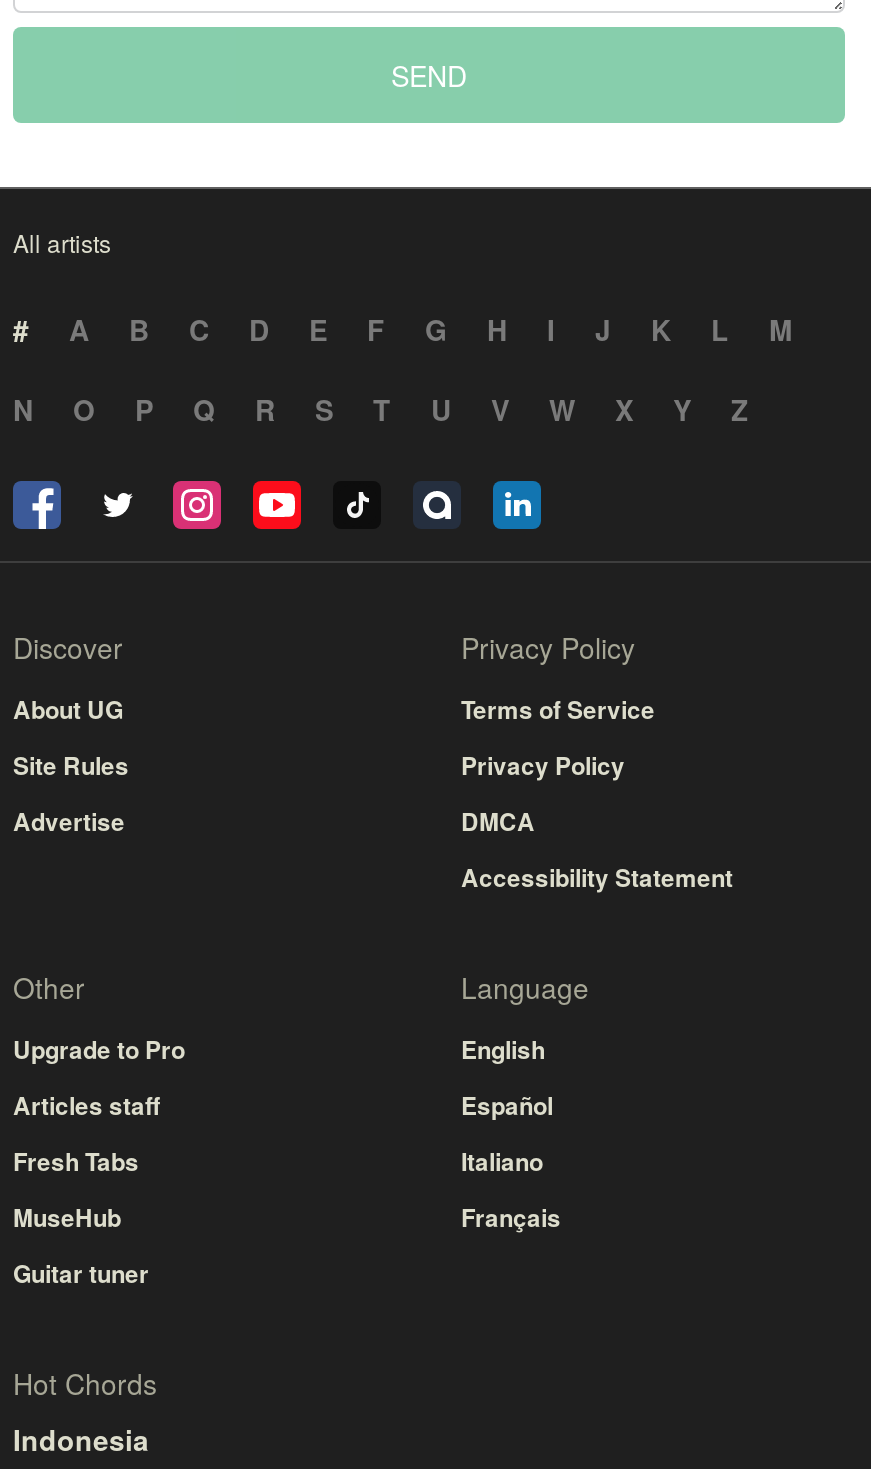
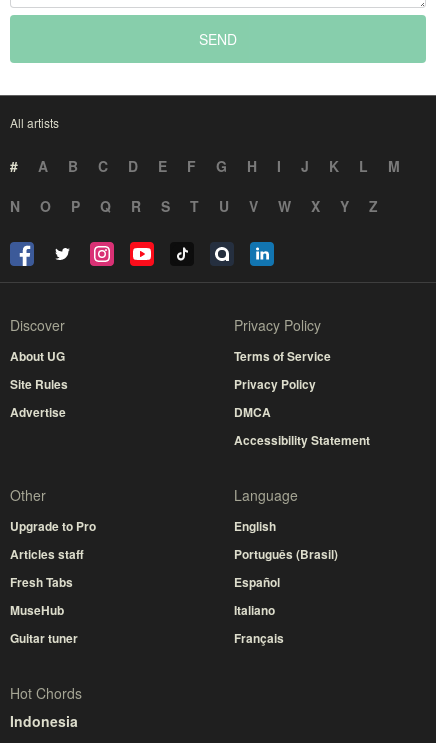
moved down: Español | Italiano | Français

+ Português (Brasil)
